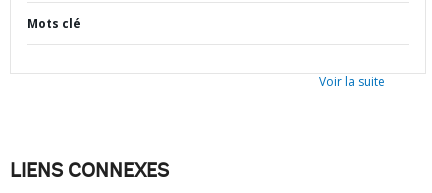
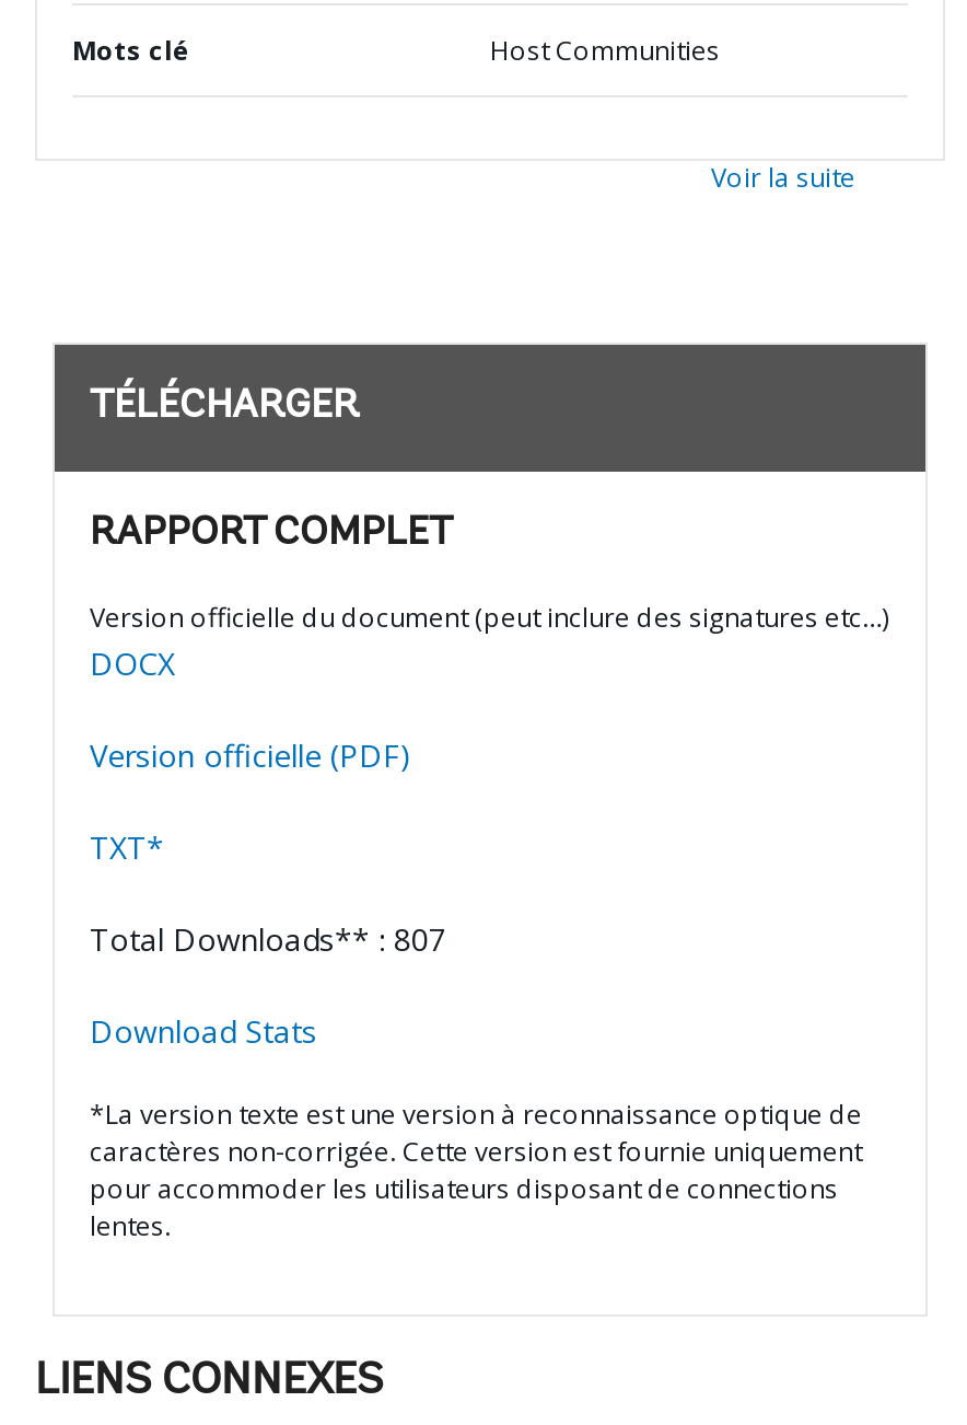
+ Host Communities

+ TÉLÉCHARGER
+ RAPPORT COMPLET
+ Version officielle du document (peut inclure des signatures etc…)
+ DOCX
+ Version officielle (PDF)
+ TXT*
+ Total Downloads** : 807
+ Download Stats
+ *La version texte est une version à reconnaissance optique de
+ caractères non-corrigée. Cette version est fournie uniquement
+ pour accommoder les utilisateurs disposant de connections
+ lentes.
